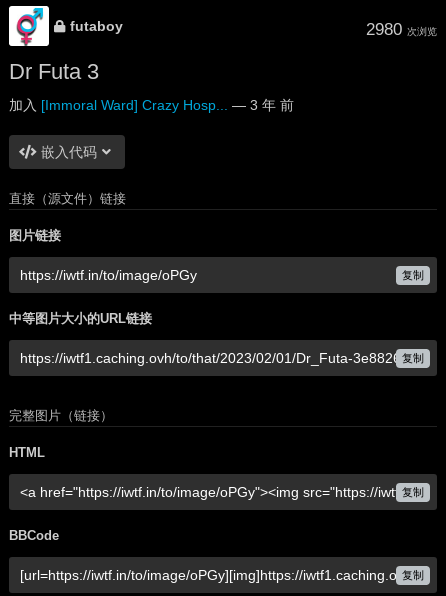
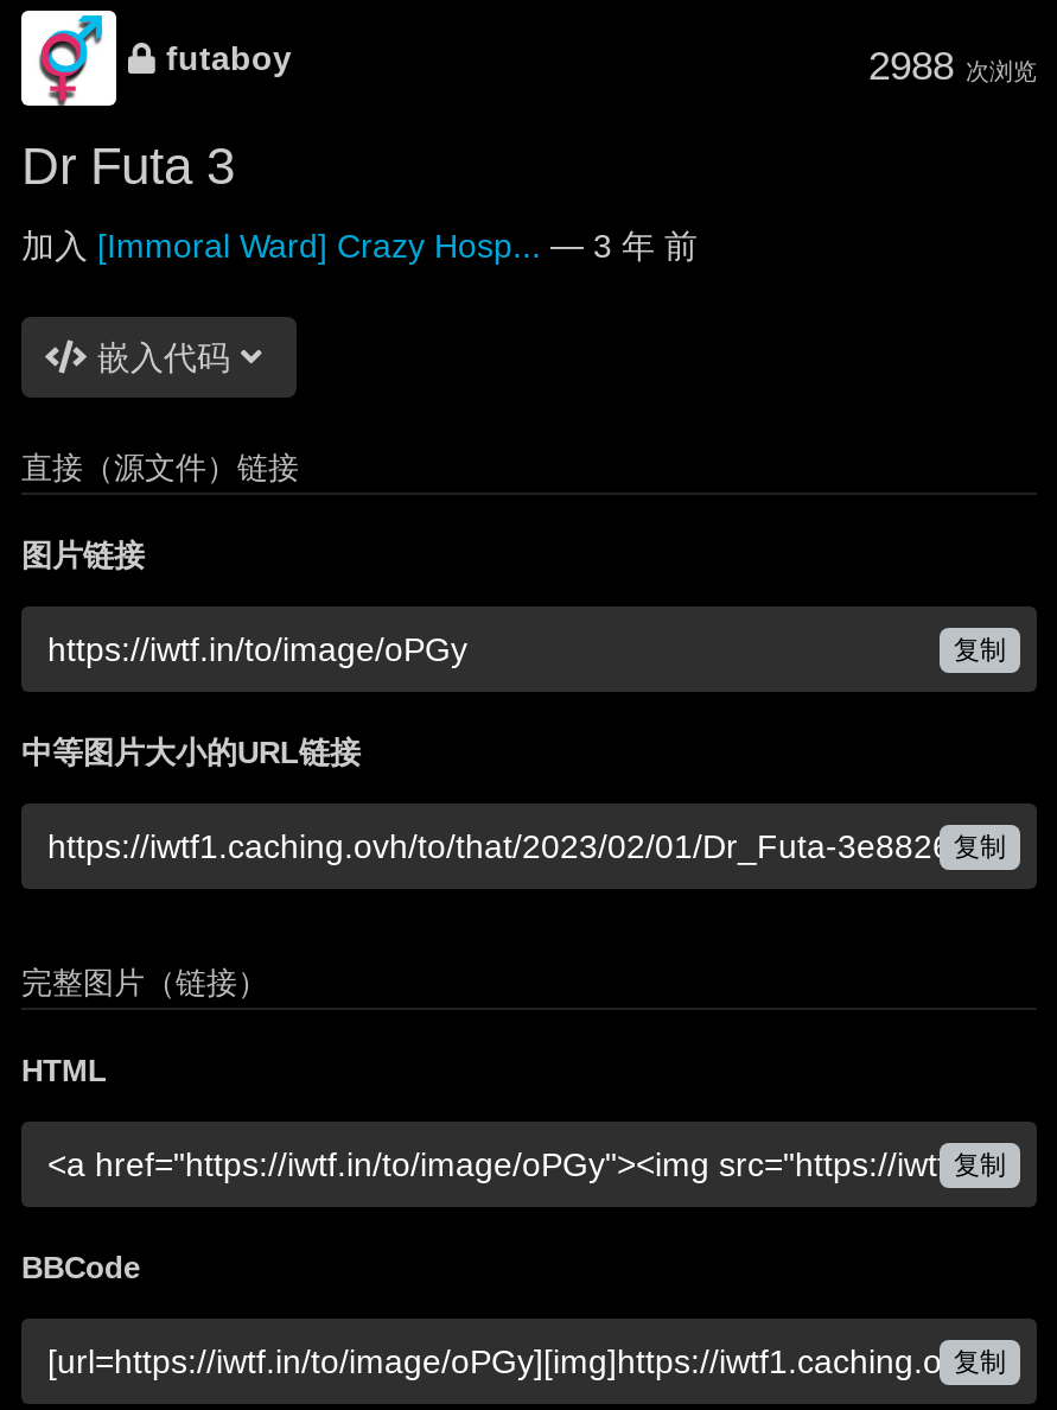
- 2980次浏览
+ 2988次浏览
